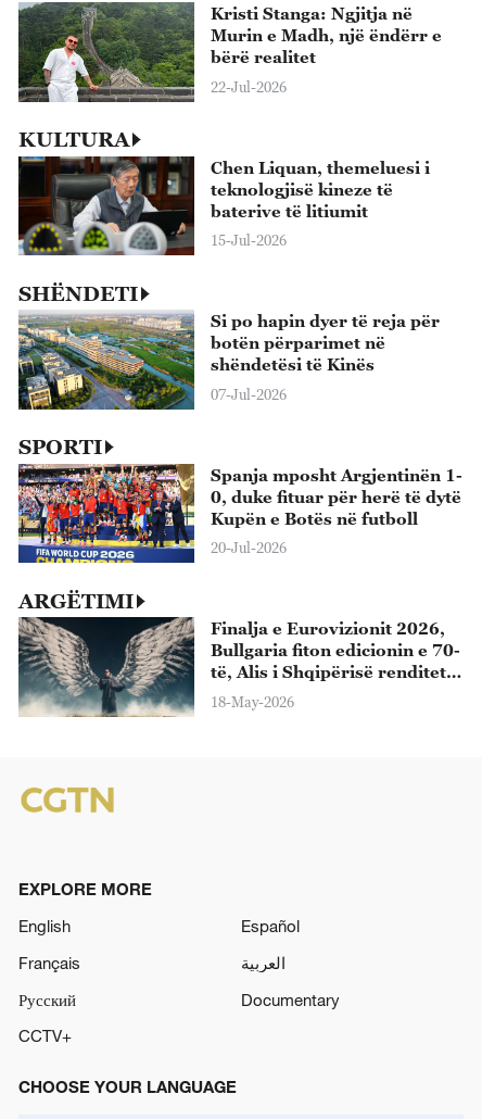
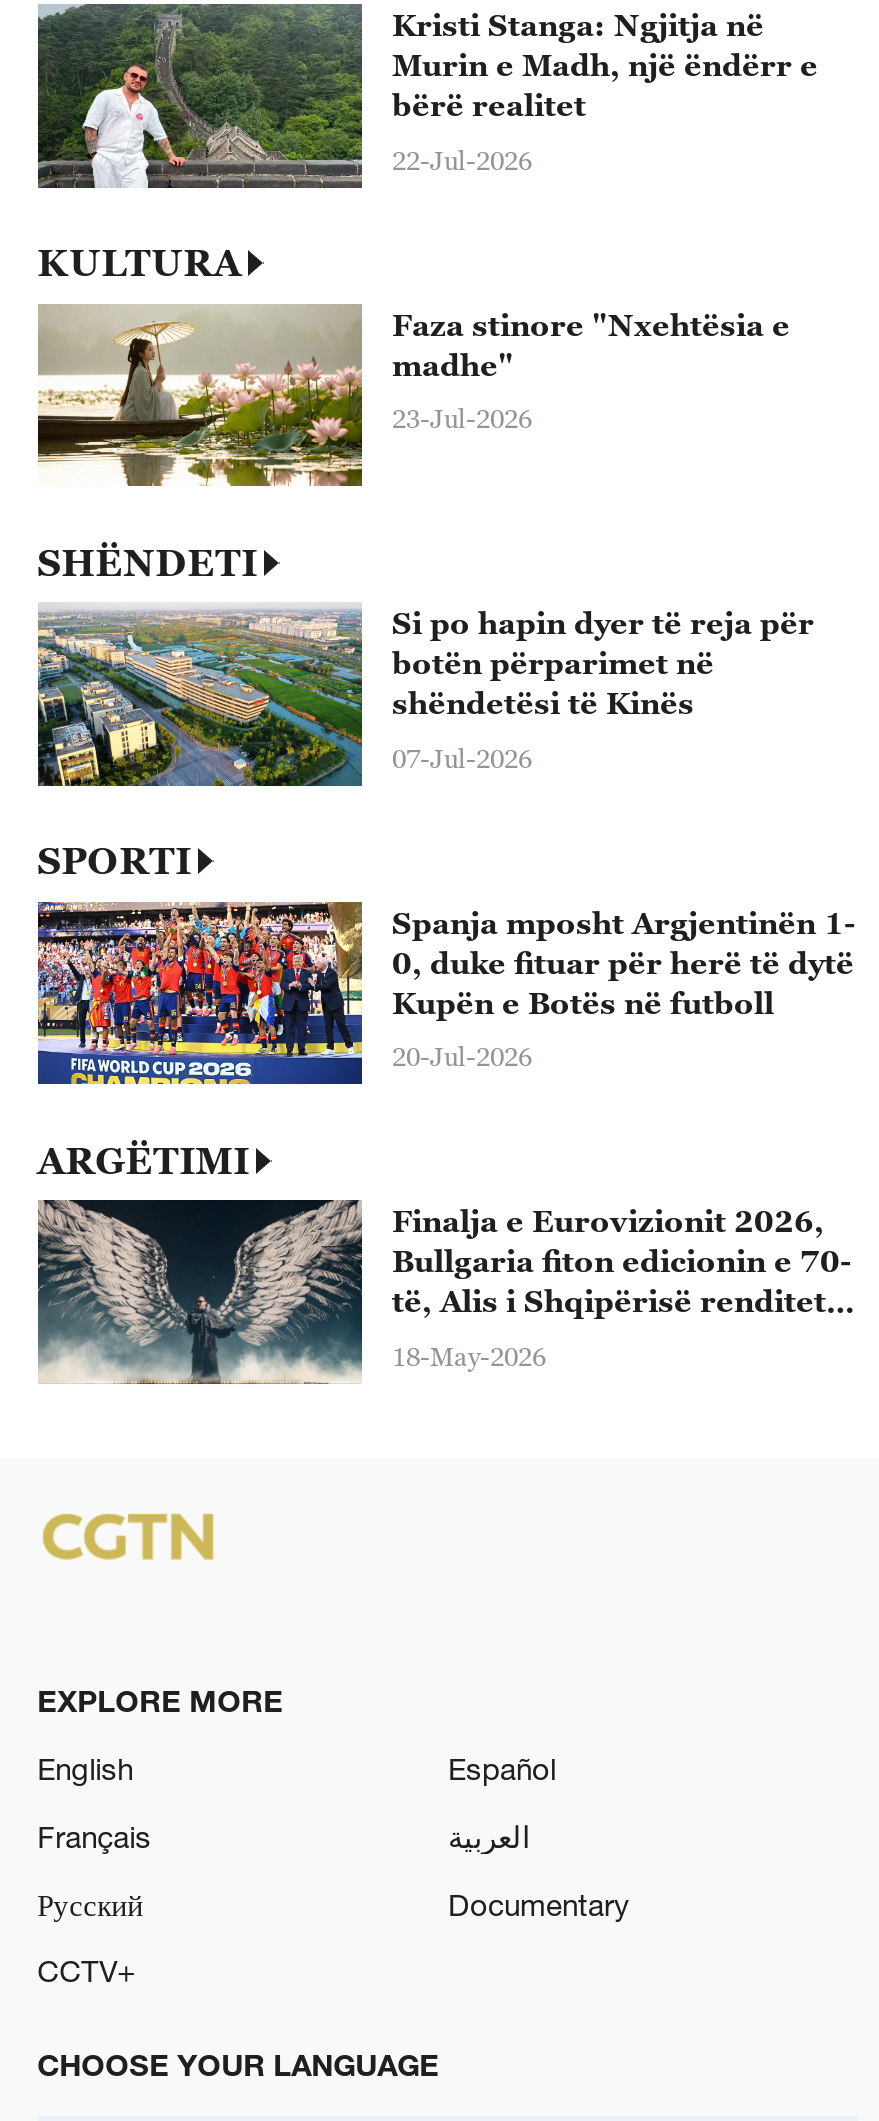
- [image]
- Chen Liquan, themeluesi i
- teknologjisë kineze të
- baterive të litiumit
+ [image]
+ Faza stinore "Nxehtësia e
+ madhe"

- 15-Jul-2026
+ 23-Jul-2026
